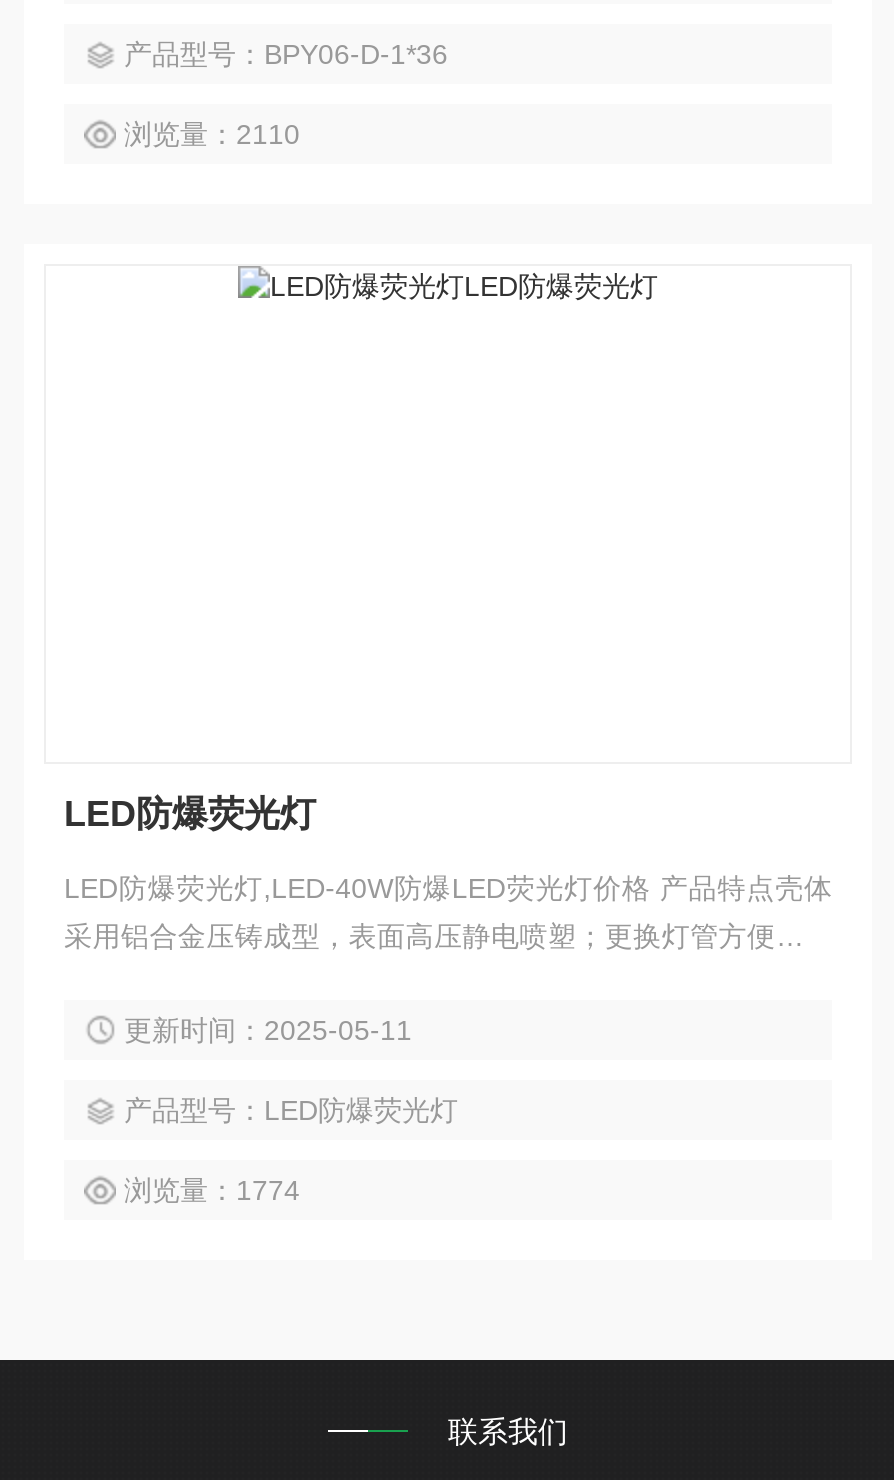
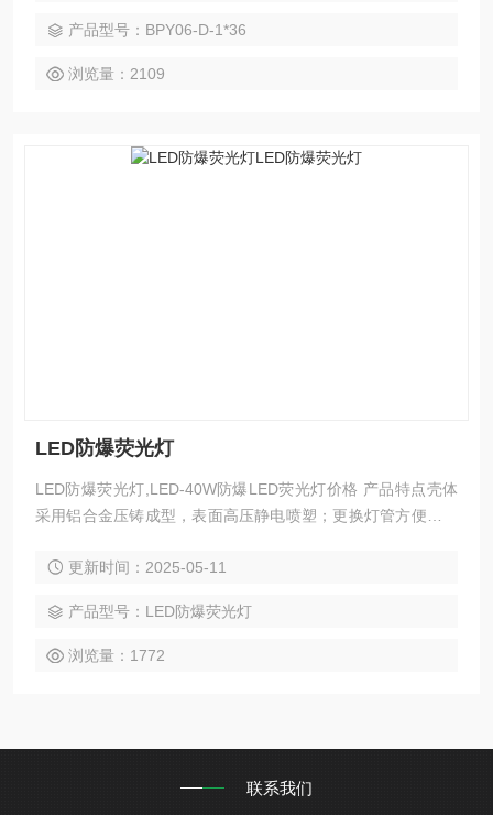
- 浏览量：2110
+ 浏览量：2109

- 浏览量：1774
+ 浏览量：1772
